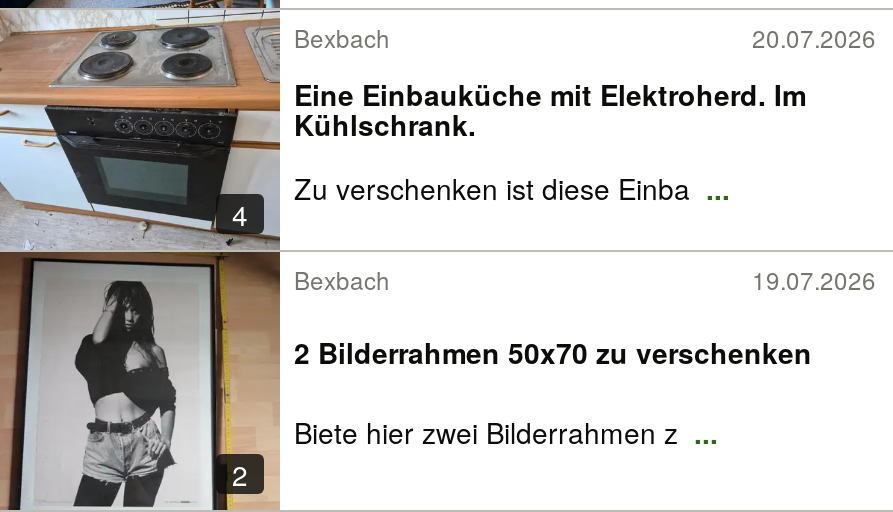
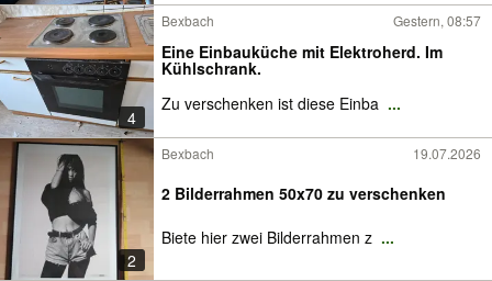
- 20.07.2026
+ Gestern, 08:57
